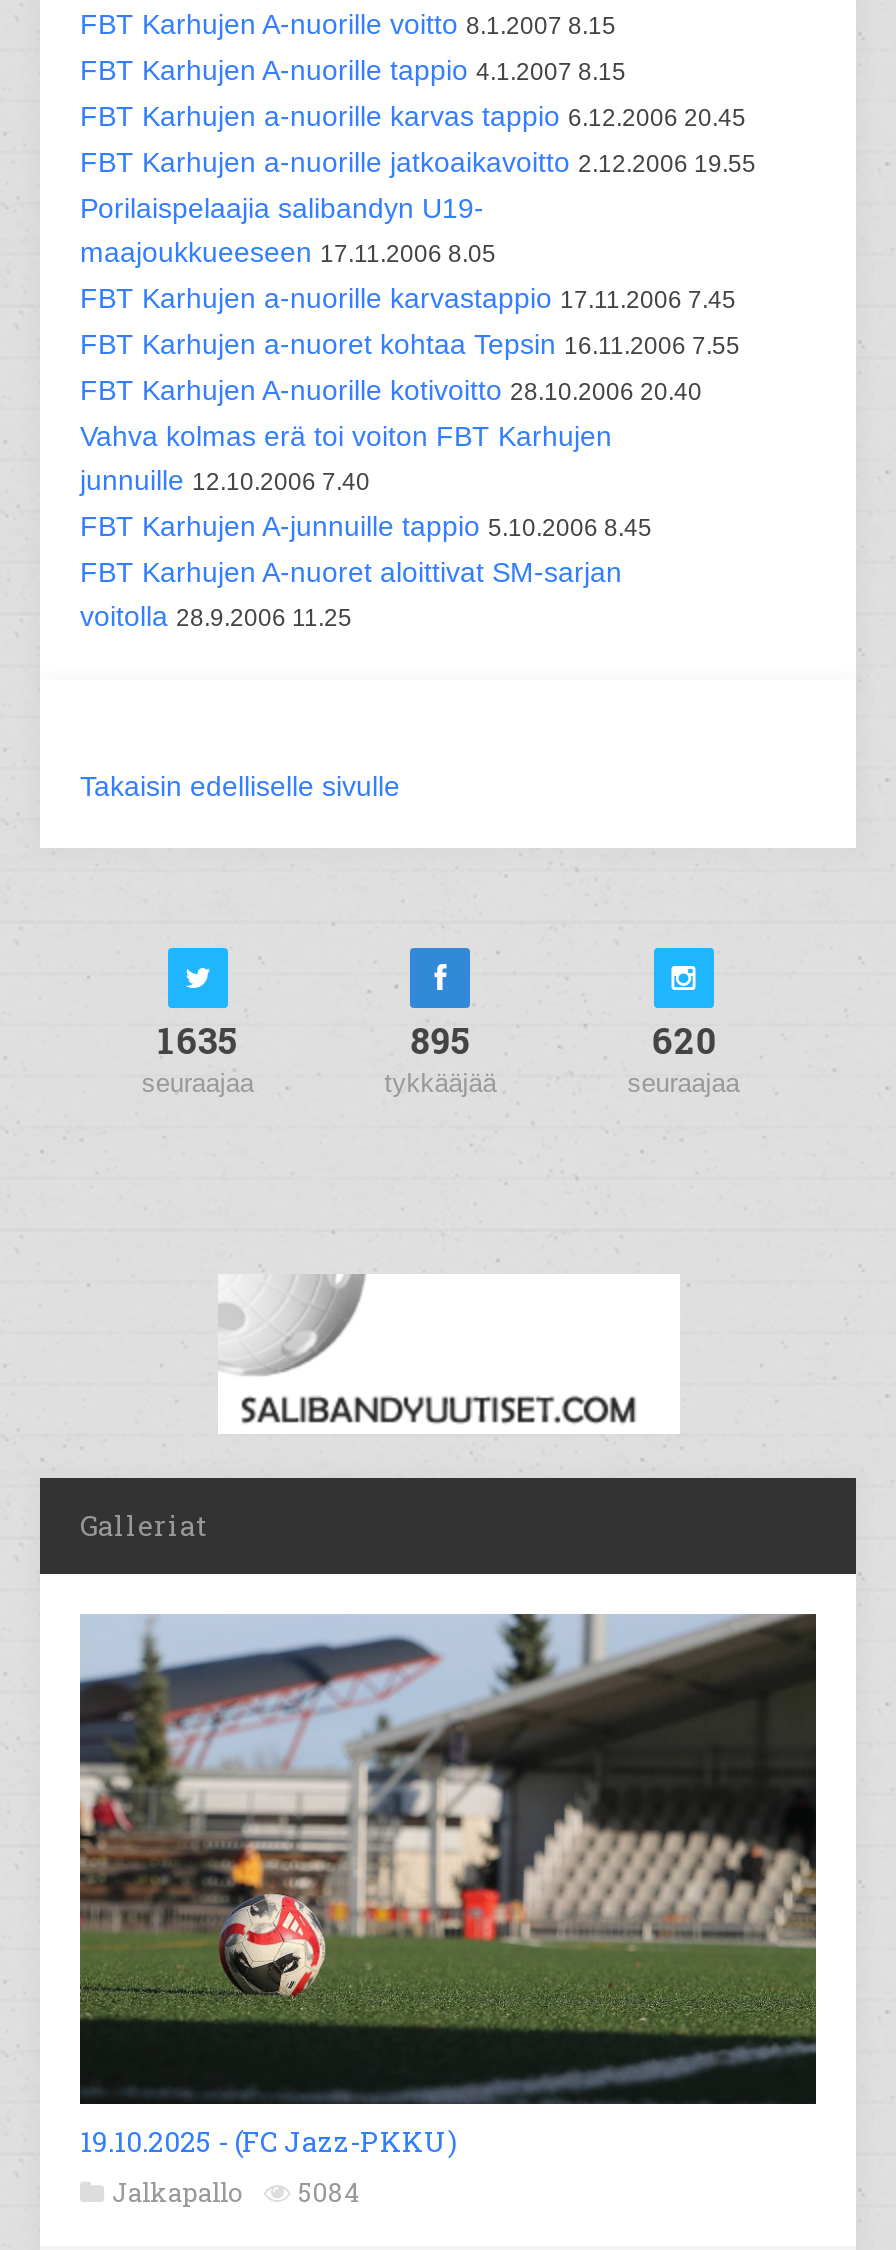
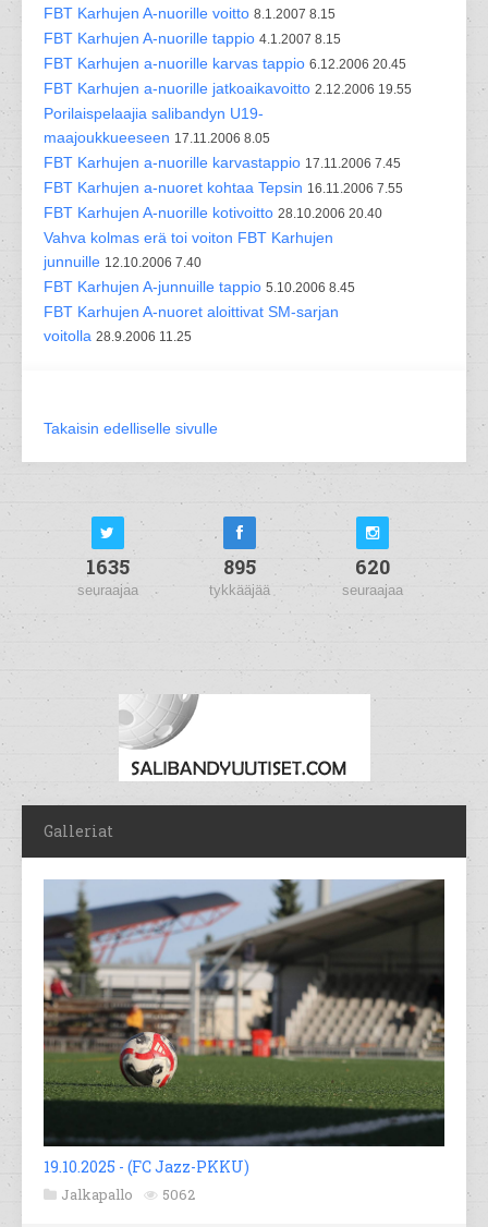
- Jalkapallo 5084
+ Jalkapallo 5062
